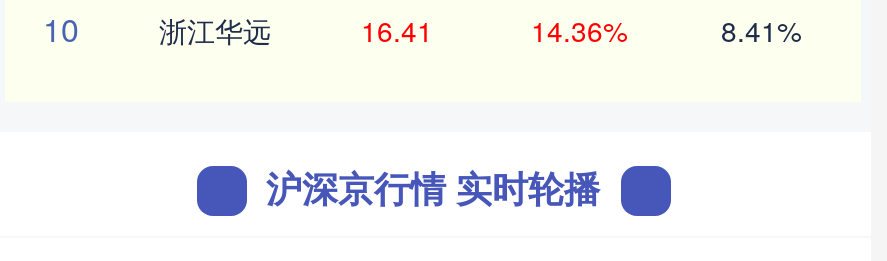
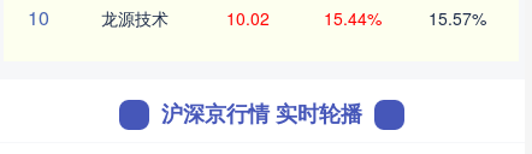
- 浙江华远
- 16.41
- 14.36%
- 8.41%
+ 龙源技术
+ 10.02
+ 15.44%
+ 15.57%
